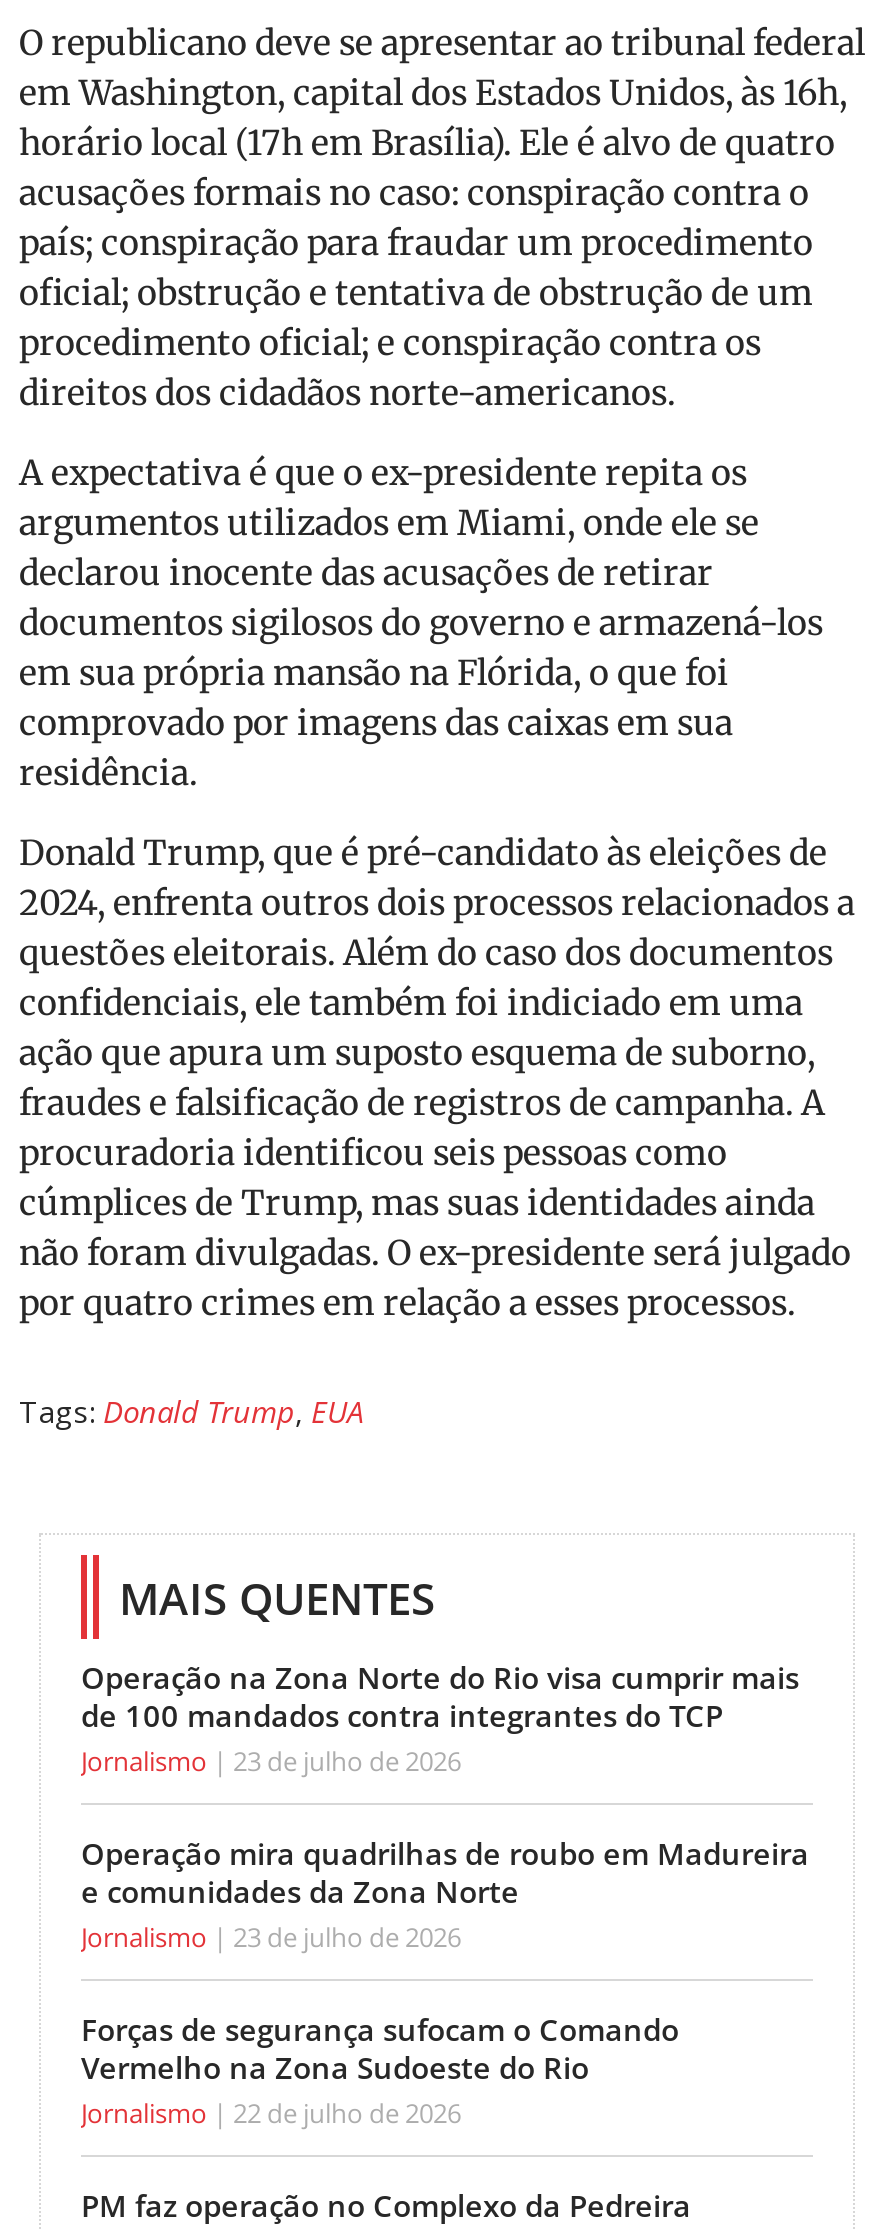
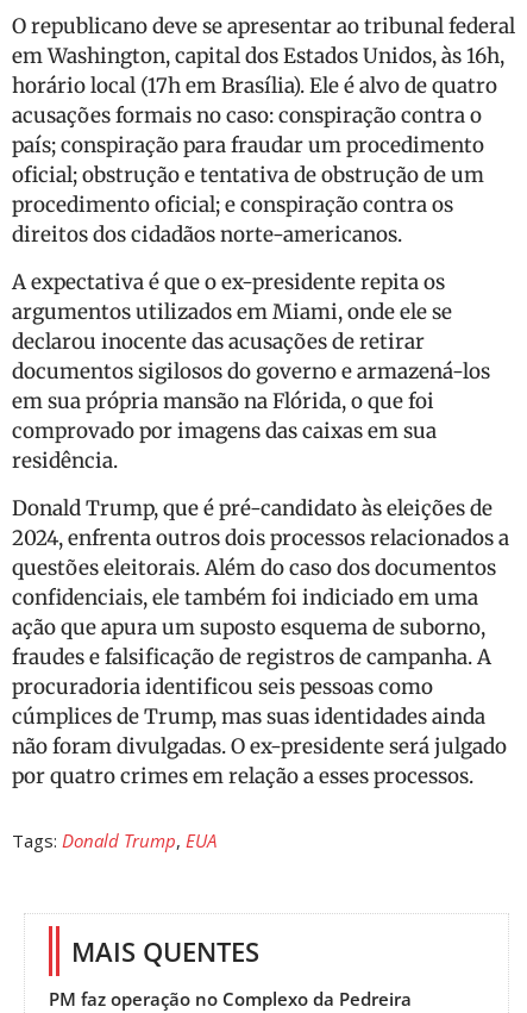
- Operação na Zona Norte do Rio visa cumprir mais
- de 100 mandados contra integrantes do TCP
- Jornalismo 23 de julho de 2026
- Operação mira quadrilhas de roubo em Madureira
- e comunidades da Zona Norte
- Jornalismo 23 de julho de 2026
- Forças de segurança sufocam o Comando
- Vermelho na Zona Sudoeste do Rio
- Jornalismo 22 de julho de 2026
